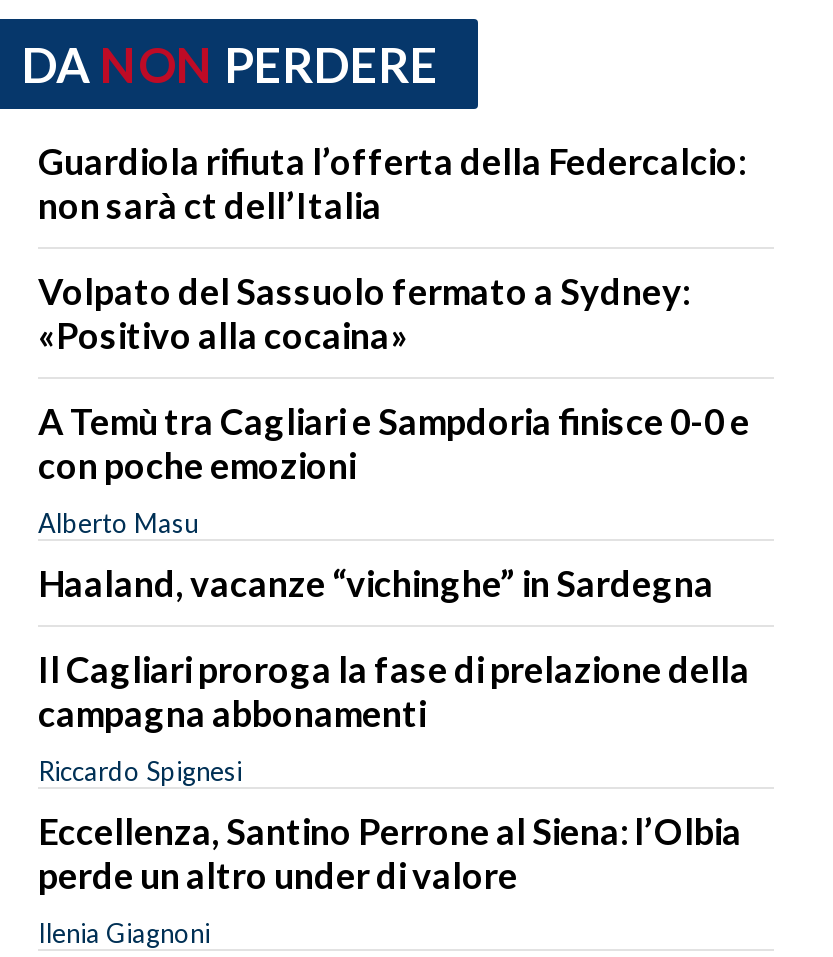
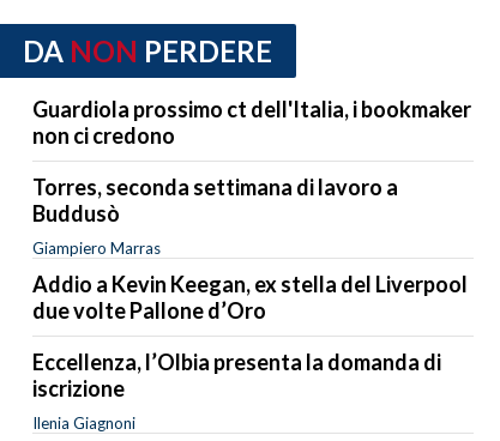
- Guardiola rifiuta l’offerta della Federcalcio:
- non sarà ct dell’Italia
- Volpato del Sassuolo fermato a Sydney:
- «Positivo alla cocaina»
- A Temù tra Cagliari e Sampdoria finisce 0-0 e
- con poche emozioni
- Alberto Masu
- Haaland, vacanze “vichinghe” in Sardegna
- Il Cagliari proroga la fase di prelazione della
- campagna abbonamenti
- Riccardo Spignesi
- Eccellenza, Santino Perrone al Siena: l’Olbia
- perde un altro under di valore
+ Guardiola prossimo ct dell'Italia, i bookmaker
+ non ci credono
+ Torres, seconda settimana di lavoro a
+ Buddusò
+ Giampiero Marras
+ Addio a Kevin Keegan, ex stella del Liverpool
+ due volte Pallone d’Oro
+ Eccellenza, l’Olbia presenta la domanda di
+ iscrizione
